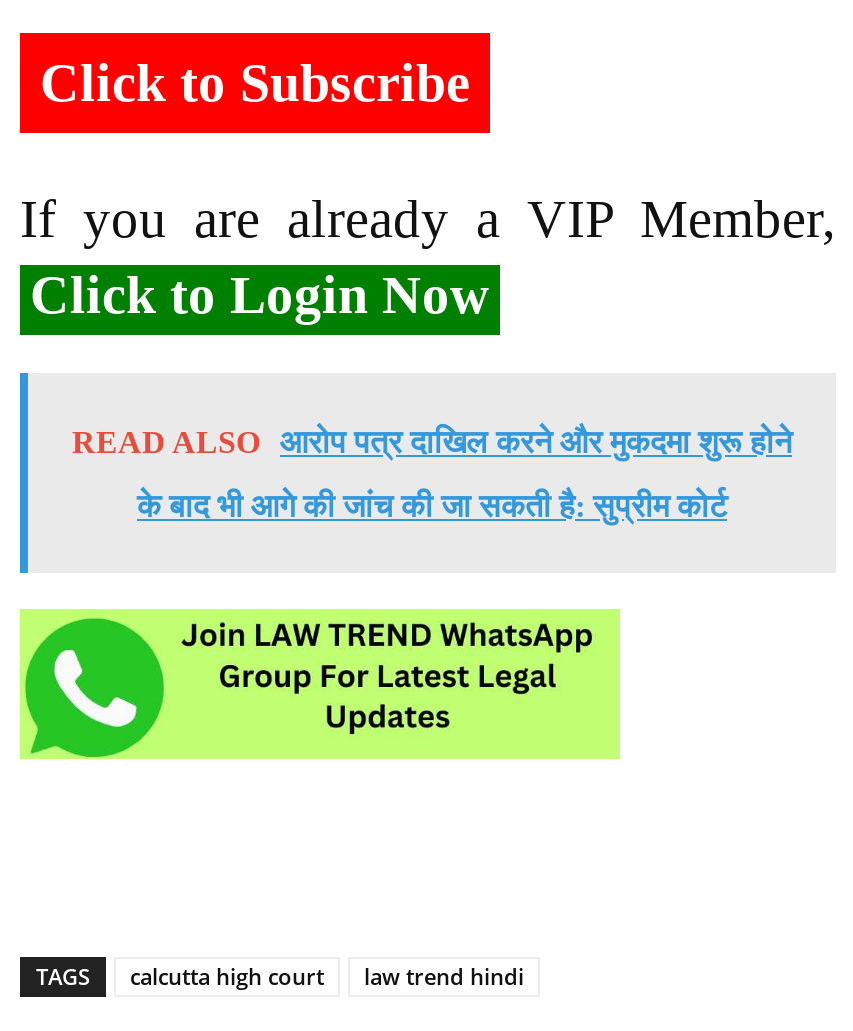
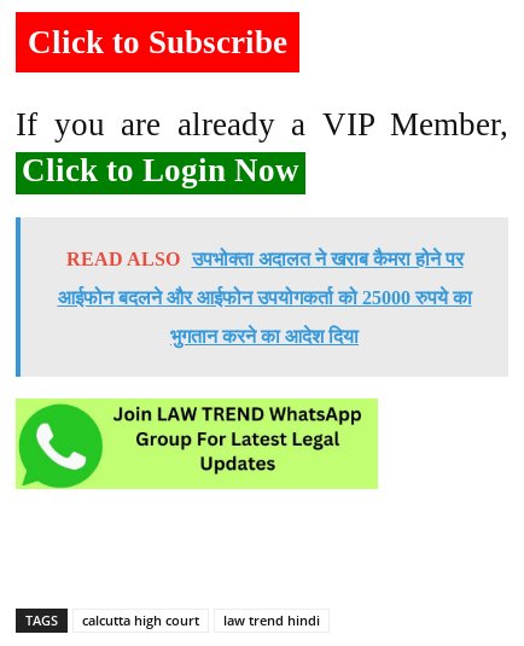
- READ ALSO आरोप पत्र दाखिल करने और मुकदमा शुरू होने
- के बाद भी आगे की जांच की जा सकती है: सुप्रीम कोर्ट
+ READ ALSO उपभोक्ता अदालत ने खराब कैमरा होने पर
+ आईफोन बदलने और आईफोन उपयोगकर्ता को 25000 रुपये का
+ भुगतान करने का आदेश दिया
